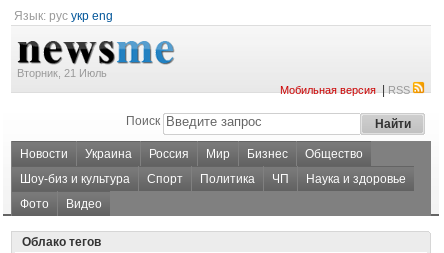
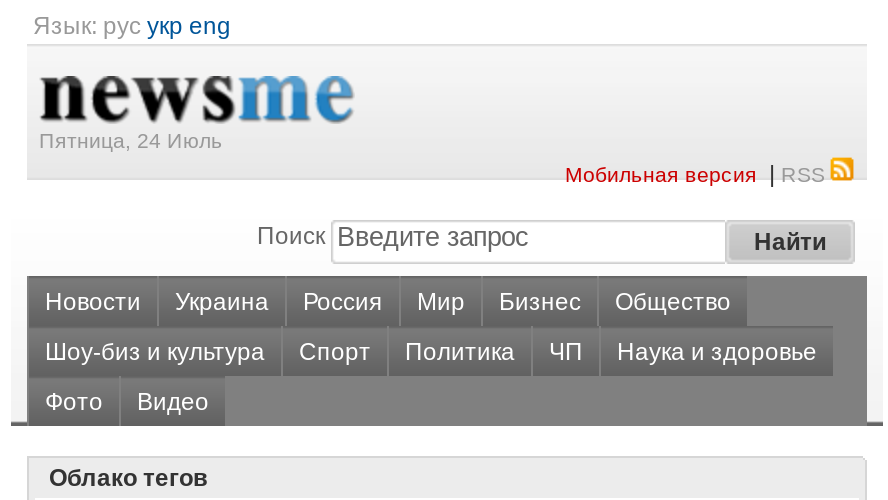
- Вторник, 21 Июль
+ Пятница, 24 Июль
